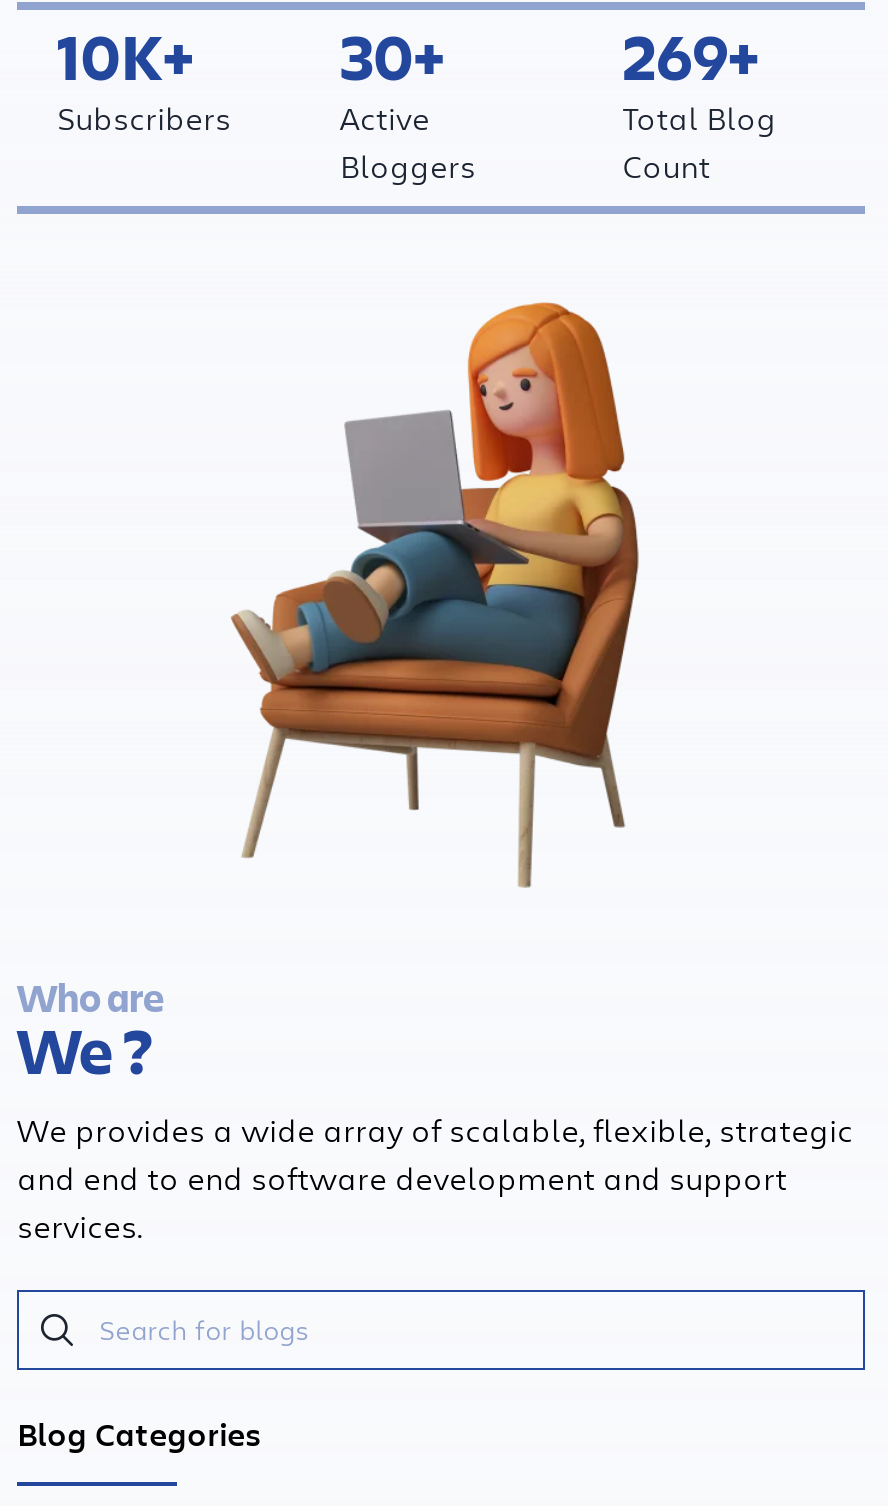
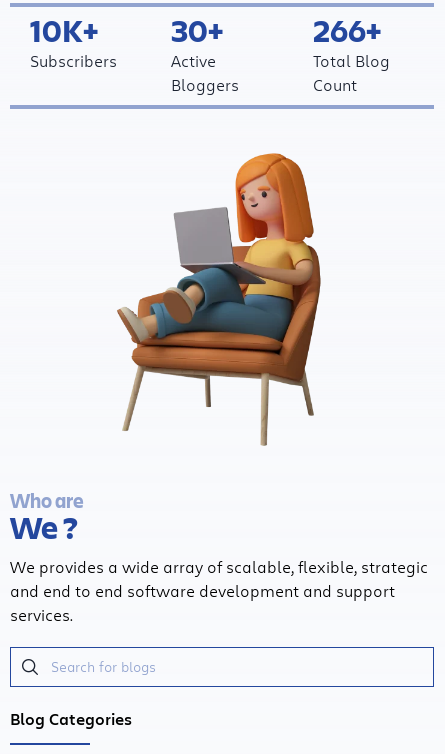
- 269+
+ 266+
